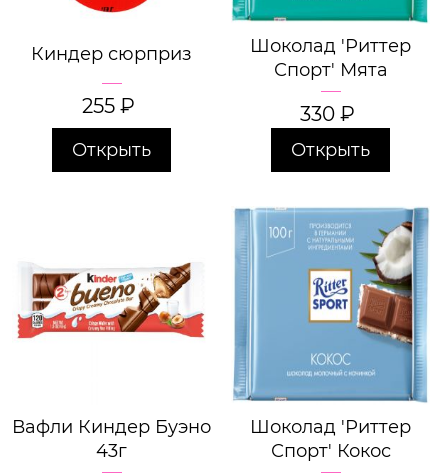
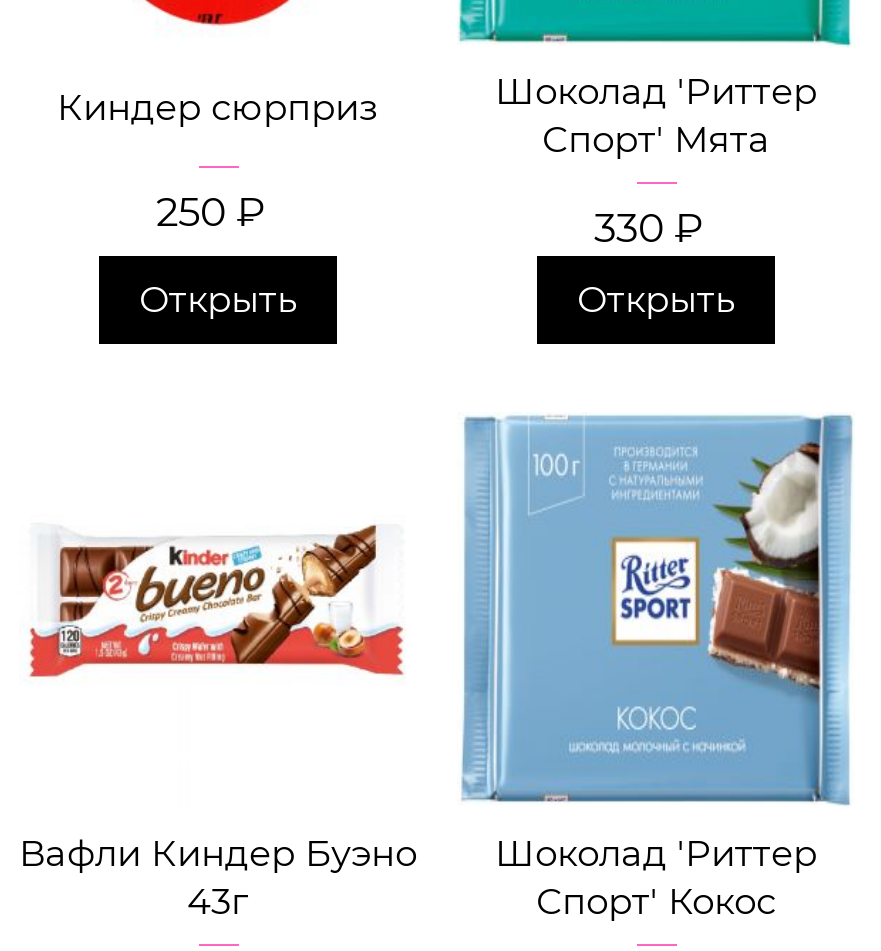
- 255 ₽
+ 250 ₽
